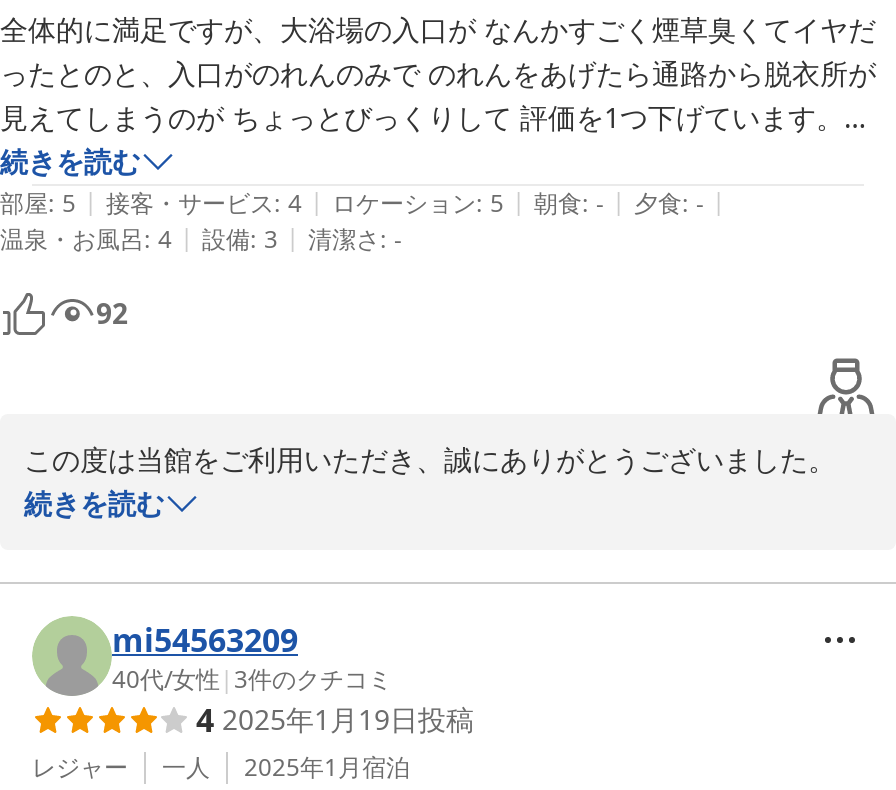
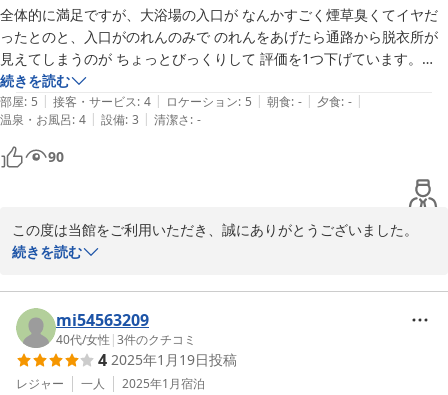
- 92
+ 90
